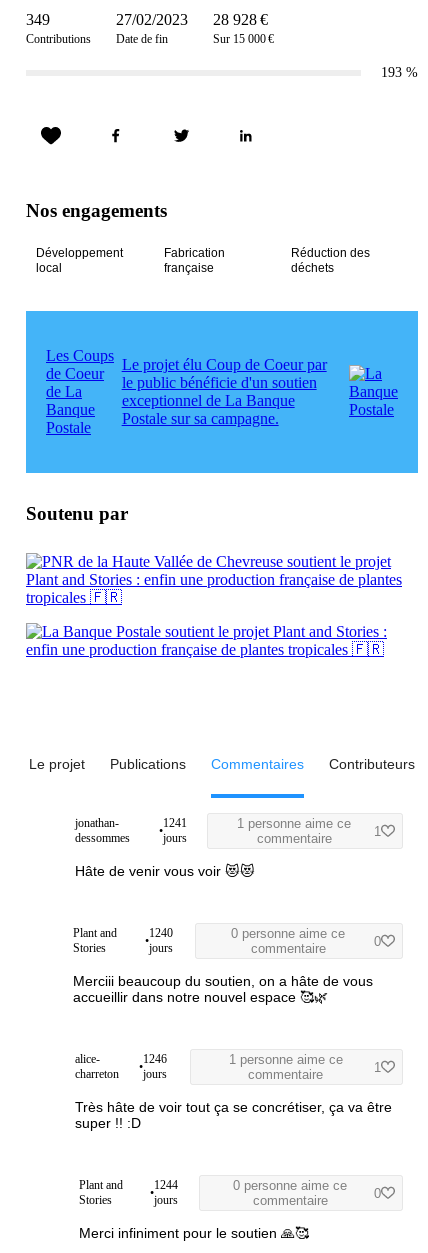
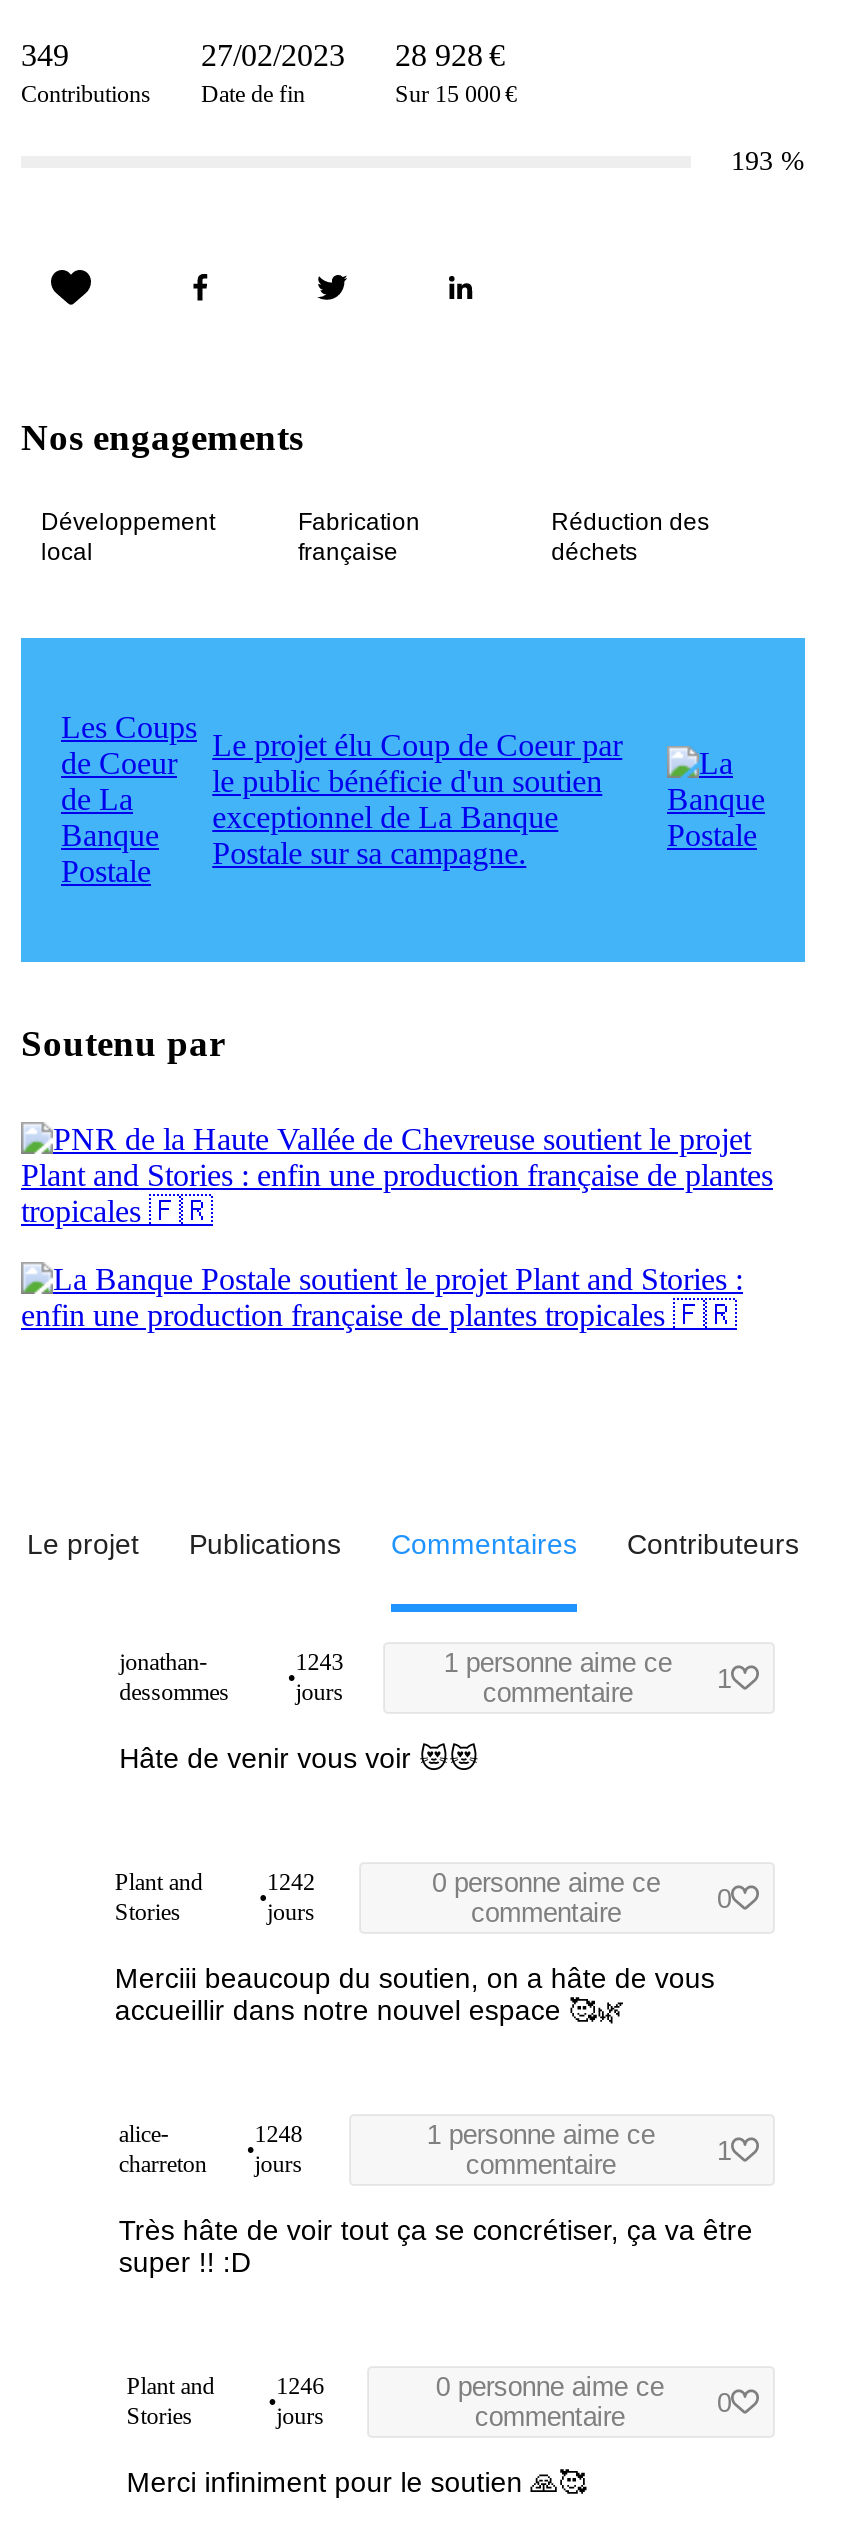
- 1241
+ 1243

- 1240
+ 1242

- 1246
+ 1248

- 1244
+ 1246
